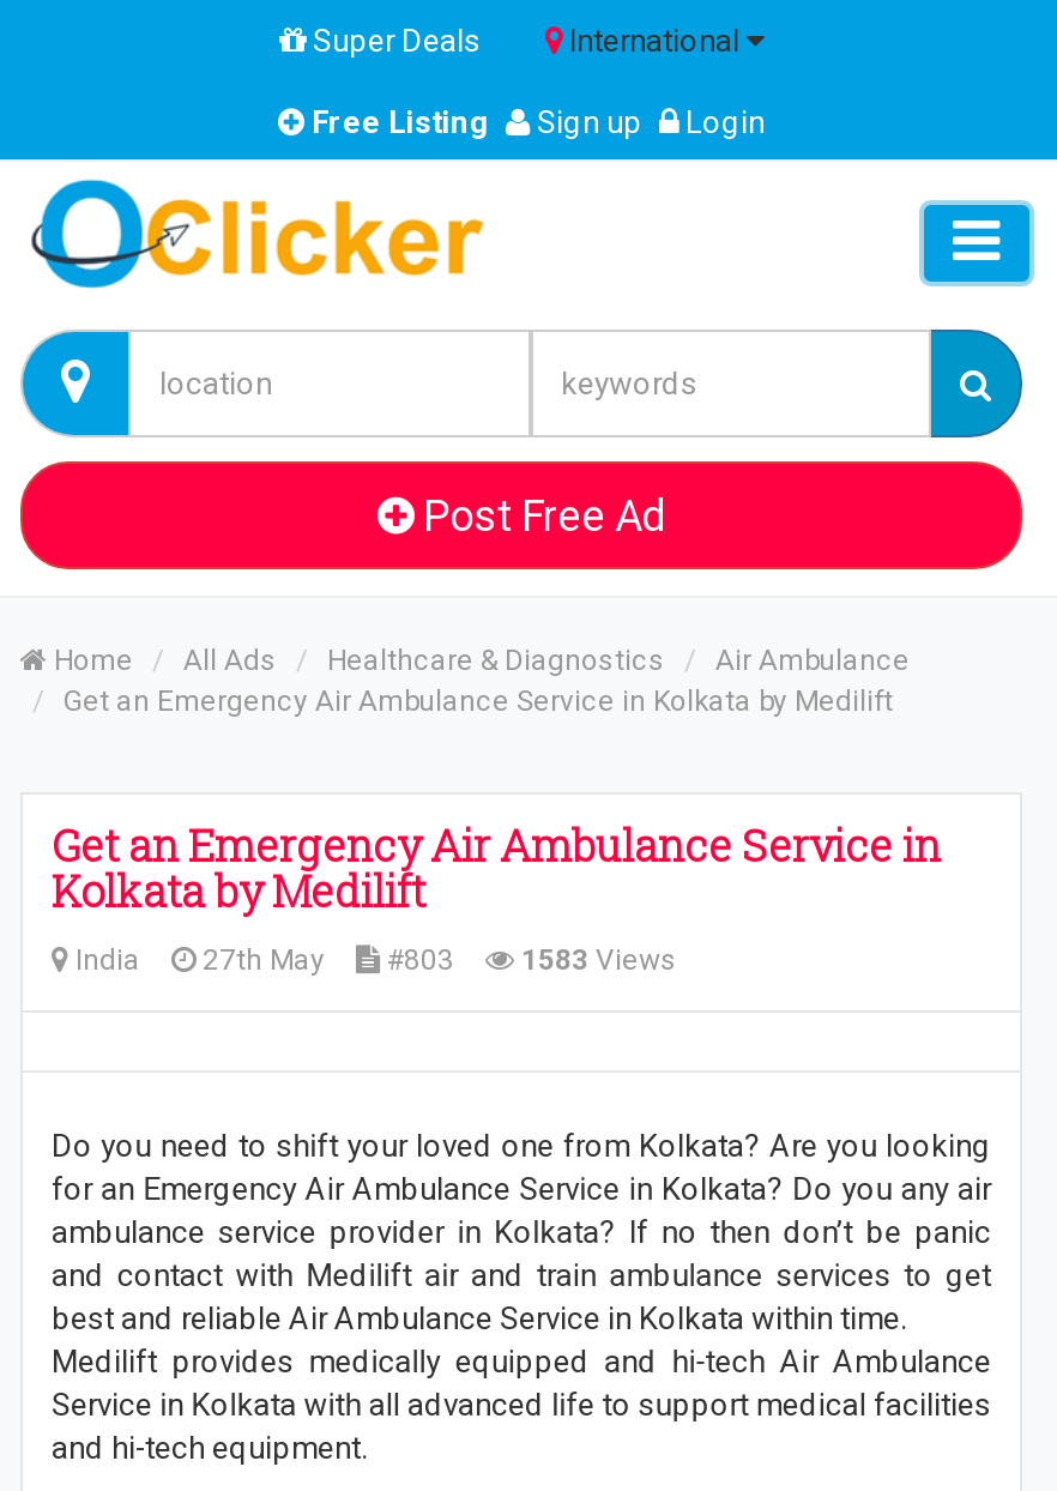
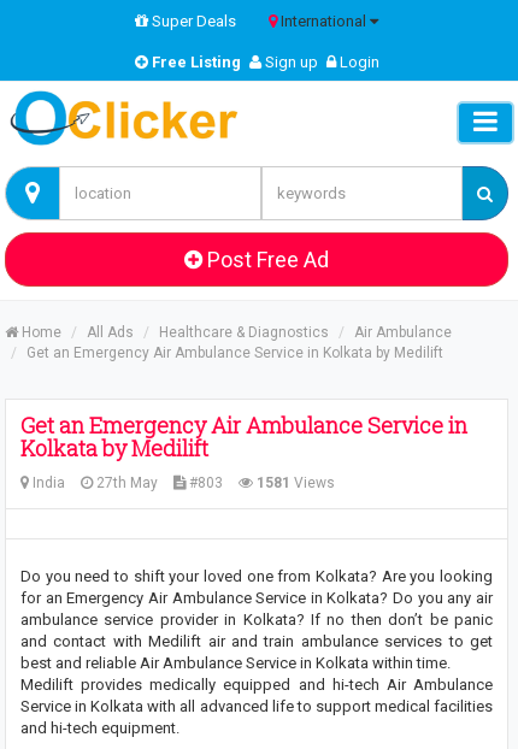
- India 27th May #803 1583 Views
+ India 27th May #803 1581 Views
